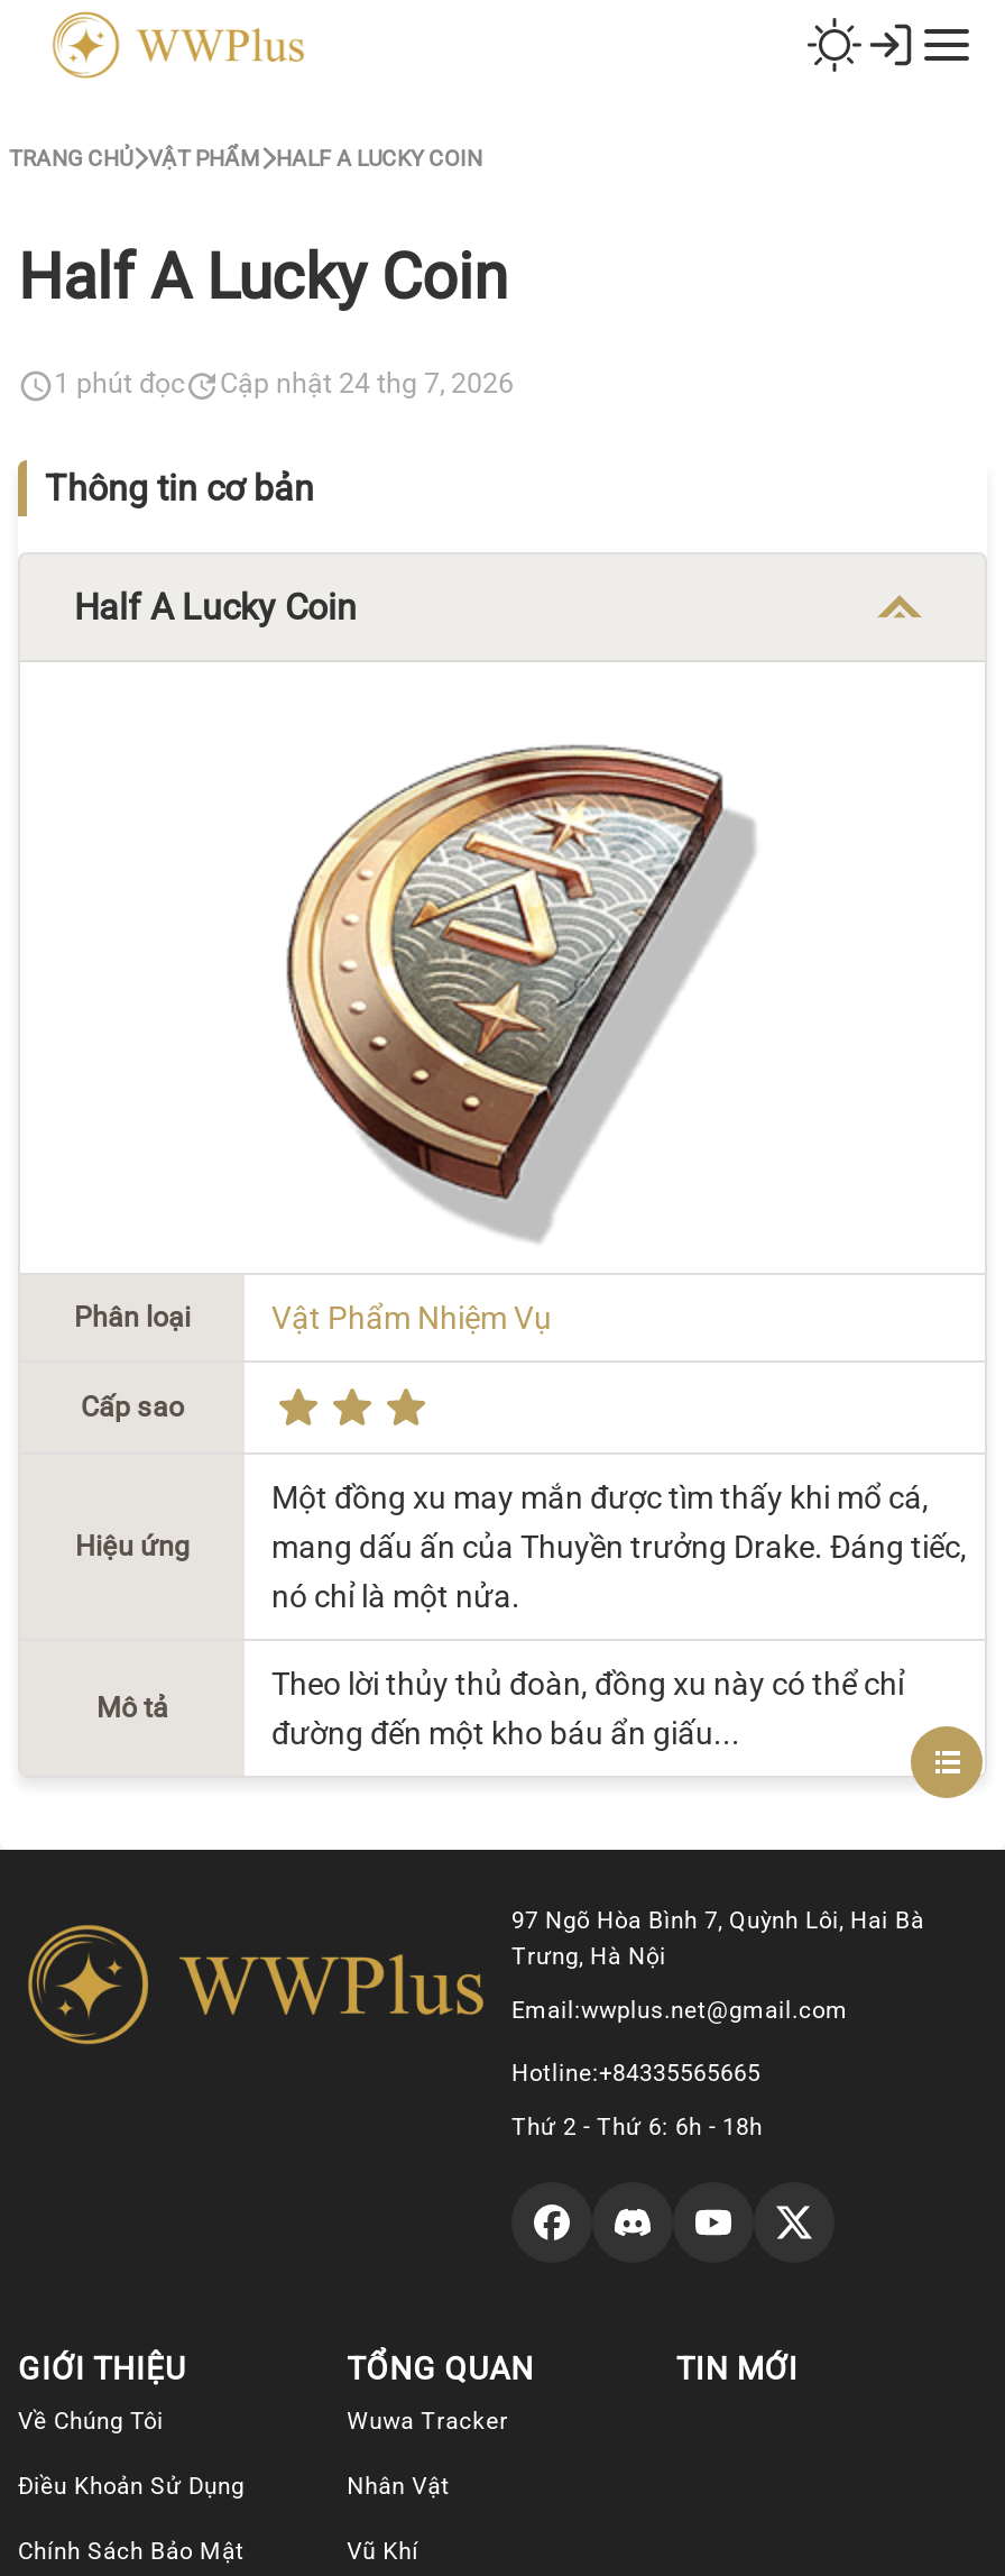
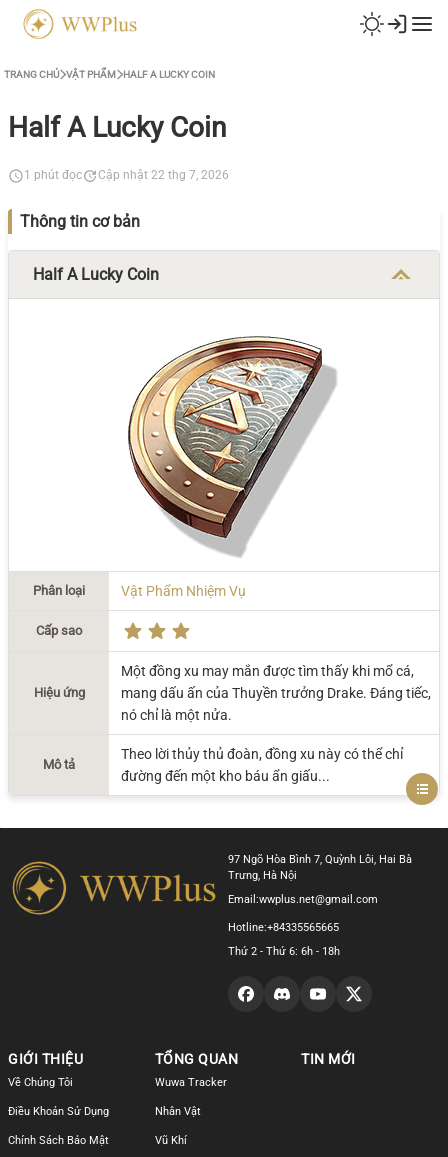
- 1 phút đọc Cập nhật 24 thg 7, 2026
+ 1 phút đọc Cập nhật 22 thg 7, 2026
